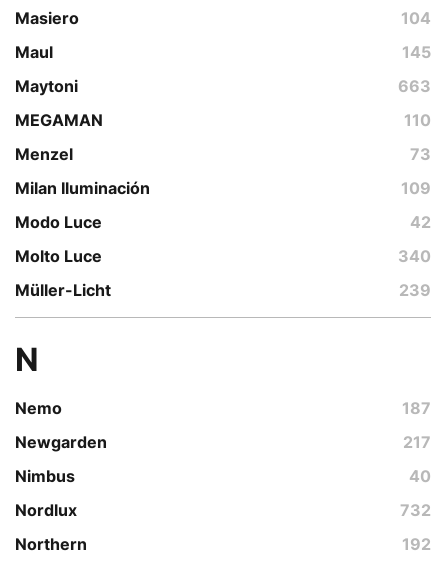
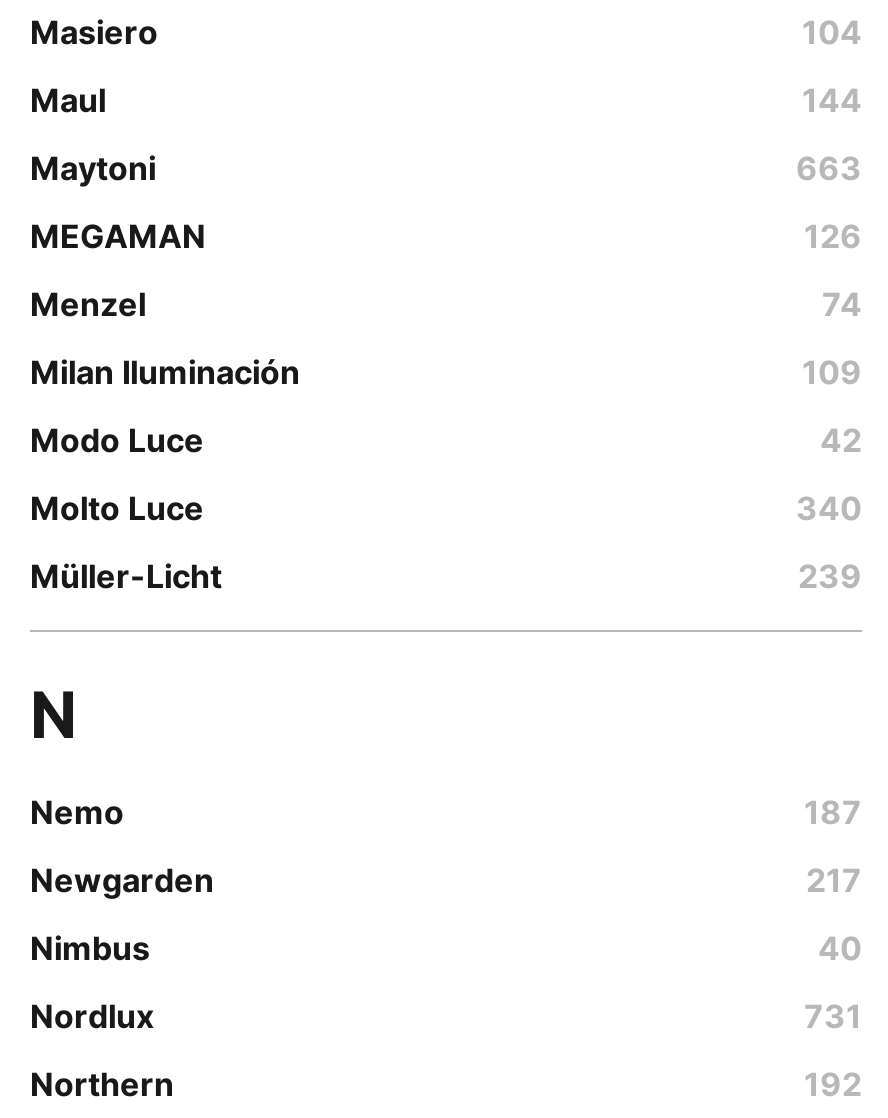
- 145
+ 144

- 110
+ 126

- 73
+ 74

- 732
+ 731
